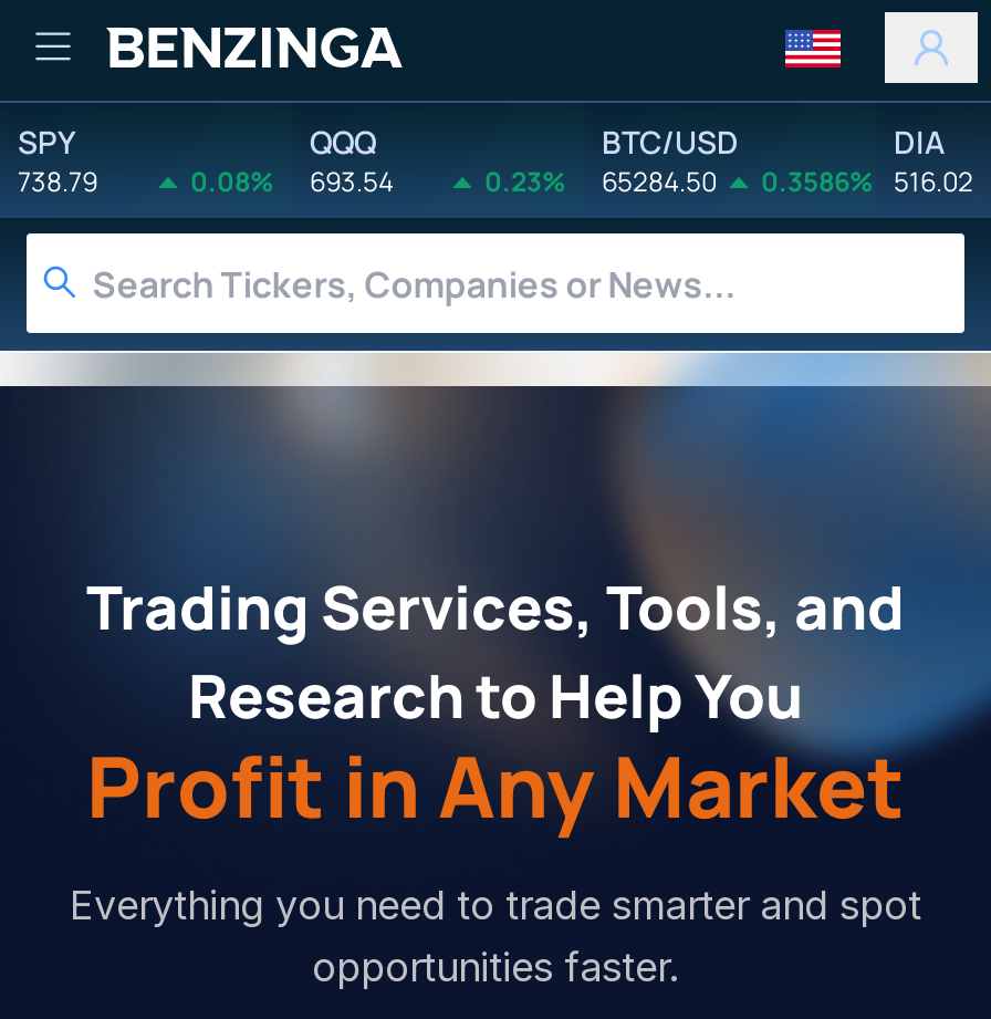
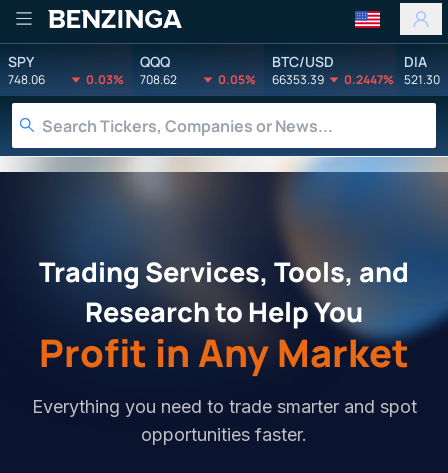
- 738.79
+ 748.06

- 0.08%
+ 0.03%

- 693.54
+ 708.62

- 0.23%
+ 0.05%

- 65284.50
+ 66353.39

- 0.3586%
+ 0.2447%

- 516.02
+ 521.30
